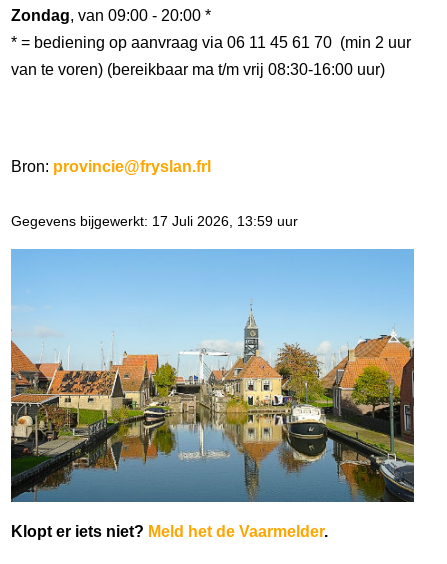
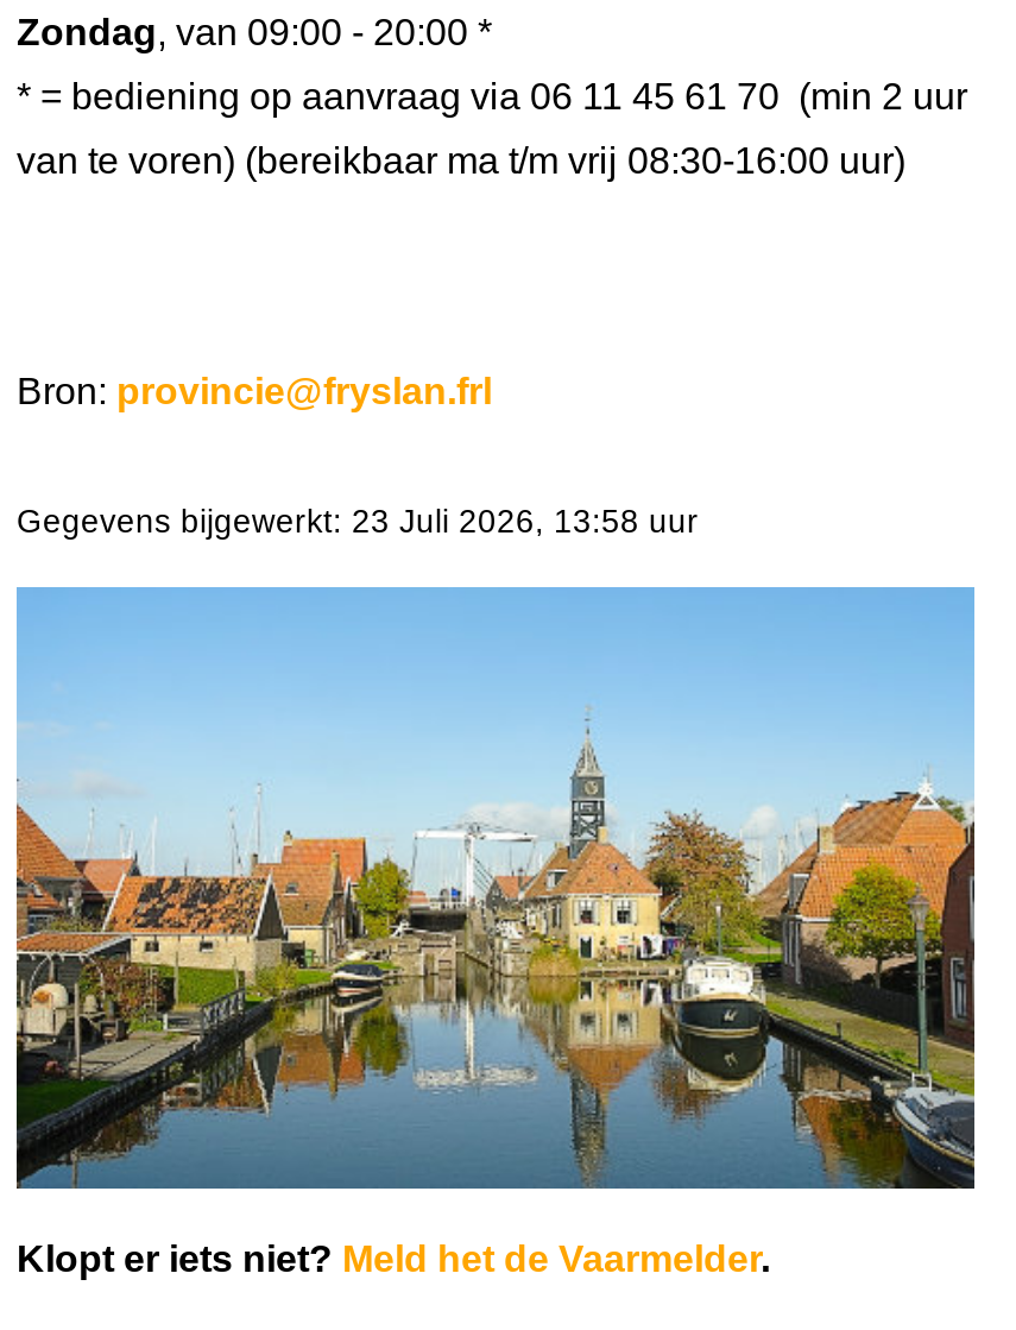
- Gegevens bijgewerkt: 17 Juli 2026, 13:59 uur
+ Gegevens bijgewerkt: 23 Juli 2026, 13:58 uur
